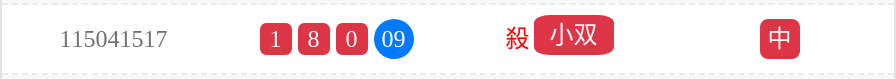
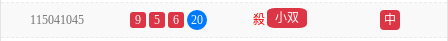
- 115041517
+ 115041045

- 1
+ 9

- 8
+ 5

- 0
+ 6

- 09
+ 20
